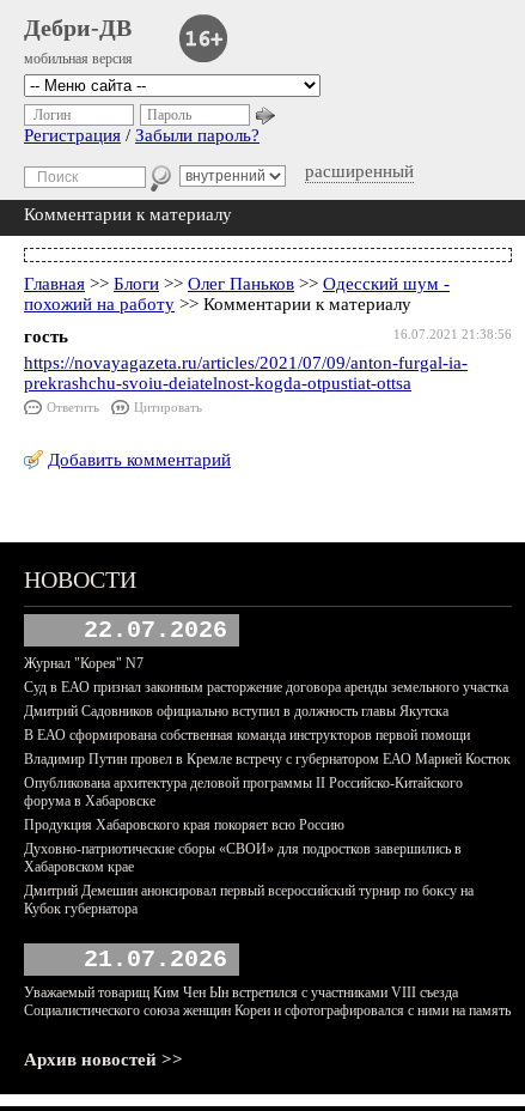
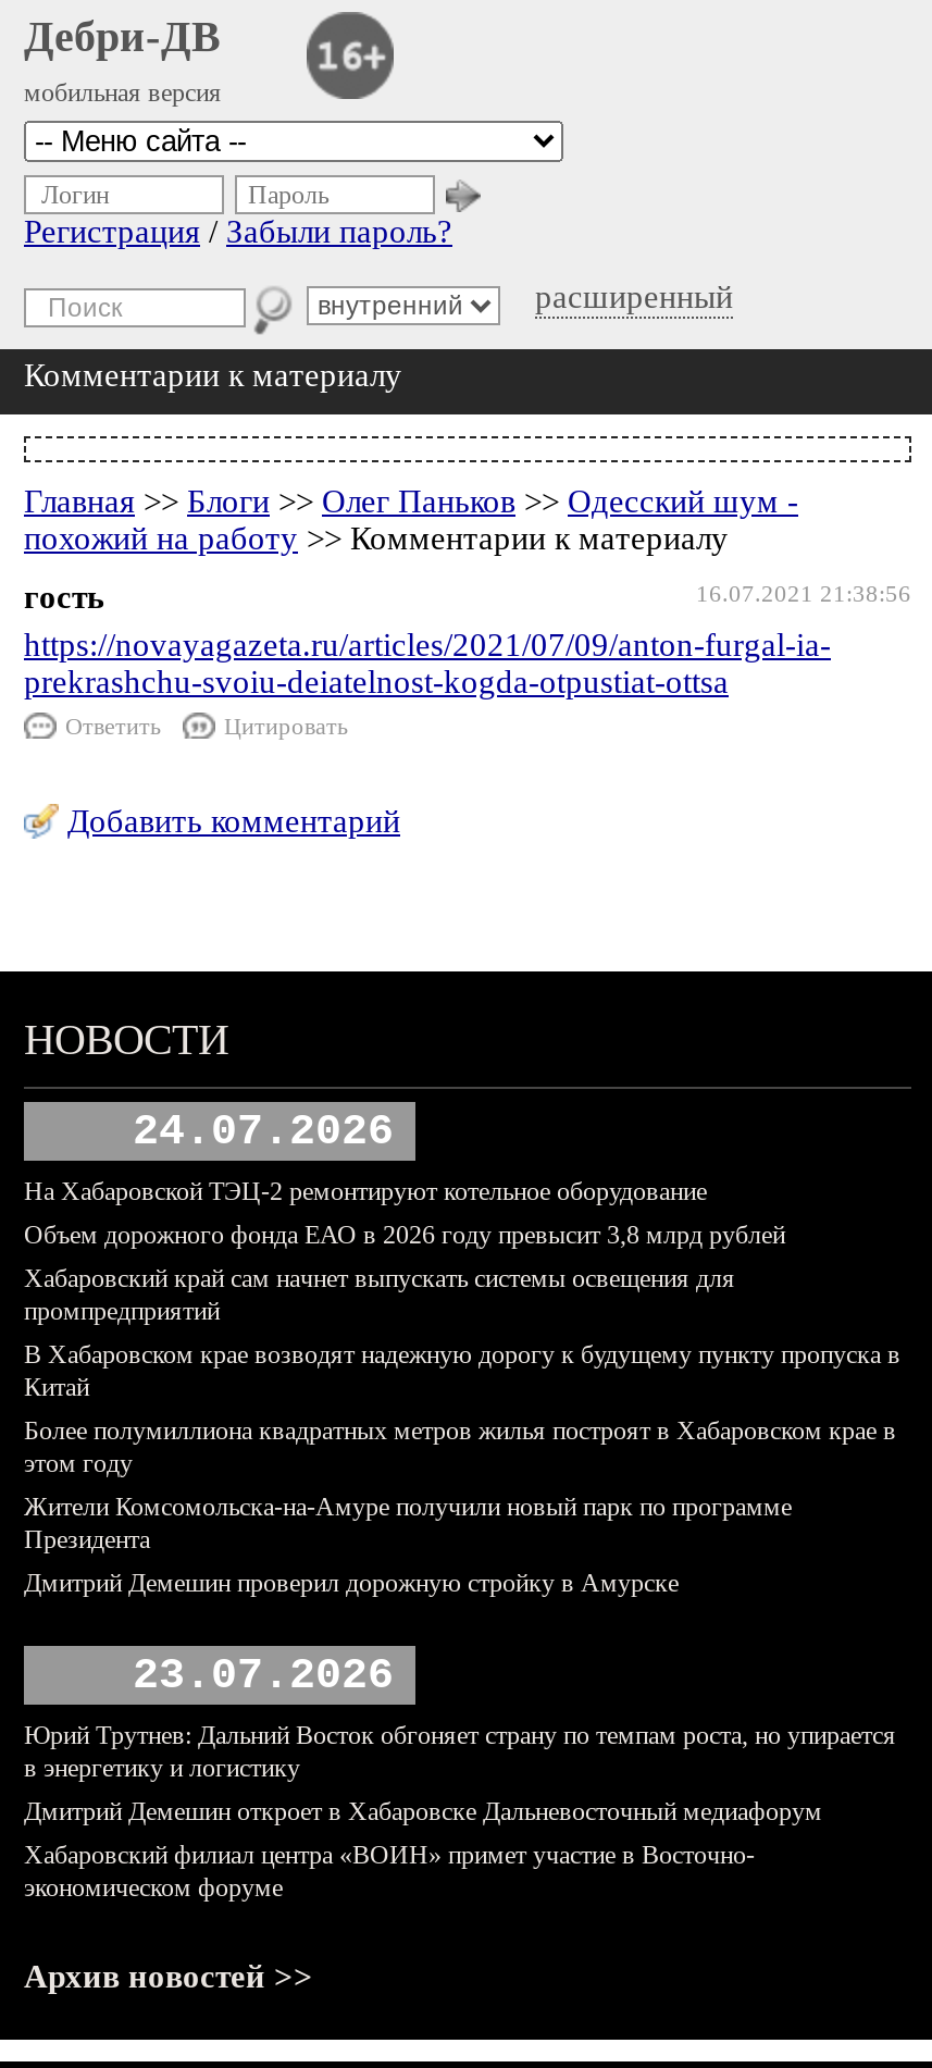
- 22.07.2026
- Журнал "Корея" N7
- Суд в ЕАО признал законным расторжение договора аренды земельного участка
- Дмитрий Садовников официально вступил в должность главы Якутска
- В ЕАО сформирована собственная команда инструкторов первой помощи
- Владимир Путин провел в Кремле встречу с губернатором ЕАО Марией Костюк
- Опубликована архитектура деловой программы II Российско-Китайского
- форума в Хабаровске
- Продукция Хабаровского края покоряет всю Россию
- Духовно-патриотические сборы «СВОИ» для подростков завершились в
- Хабаровском крае
- Дмитрий Демешин анонсировал первый всероссийский турнир по боксу на
- Кубок губернатора
+ 24.07.2026
+ На Хабаровской ТЭЦ-2 ремонтируют котельное оборудование
+ Объем дорожного фонда ЕАО в 2026 году превысит 3,8 млрд рублей
+ Хабаровский край сам начнет выпускать системы освещения для
+ промпредприятий
+ В Хабаровском крае возводят надежную дорогу к будущему пункту пропуска в
+ Китай
+ Более полумиллиона квадратных метров жилья построят в Хабаровском крае в
+ этом году
+ Жители Комсомольска-на-Амуре получили новый парк по программе
+ Президента
+ Дмитрий Демешин проверил дорожную стройку в Амурске

- 21.07.2026
- Уважаемый товарищ Ким Чен Ын встретился с участниками VIII съезда
- Социалистического союза женщин Кореи и сфотографировался с ними на память
+ 23.07.2026
+ Юрий Трутнев: Дальний Восток обгоняет страну по темпам роста, но упирается
+ в энергетику и логистику
+ Дмитрий Демешин откроет в Хабаровске Дальневосточный медиафорум
+ Хабаровский филиал центра «ВОИН» примет участие в Восточно-
+ экономическом форуме
